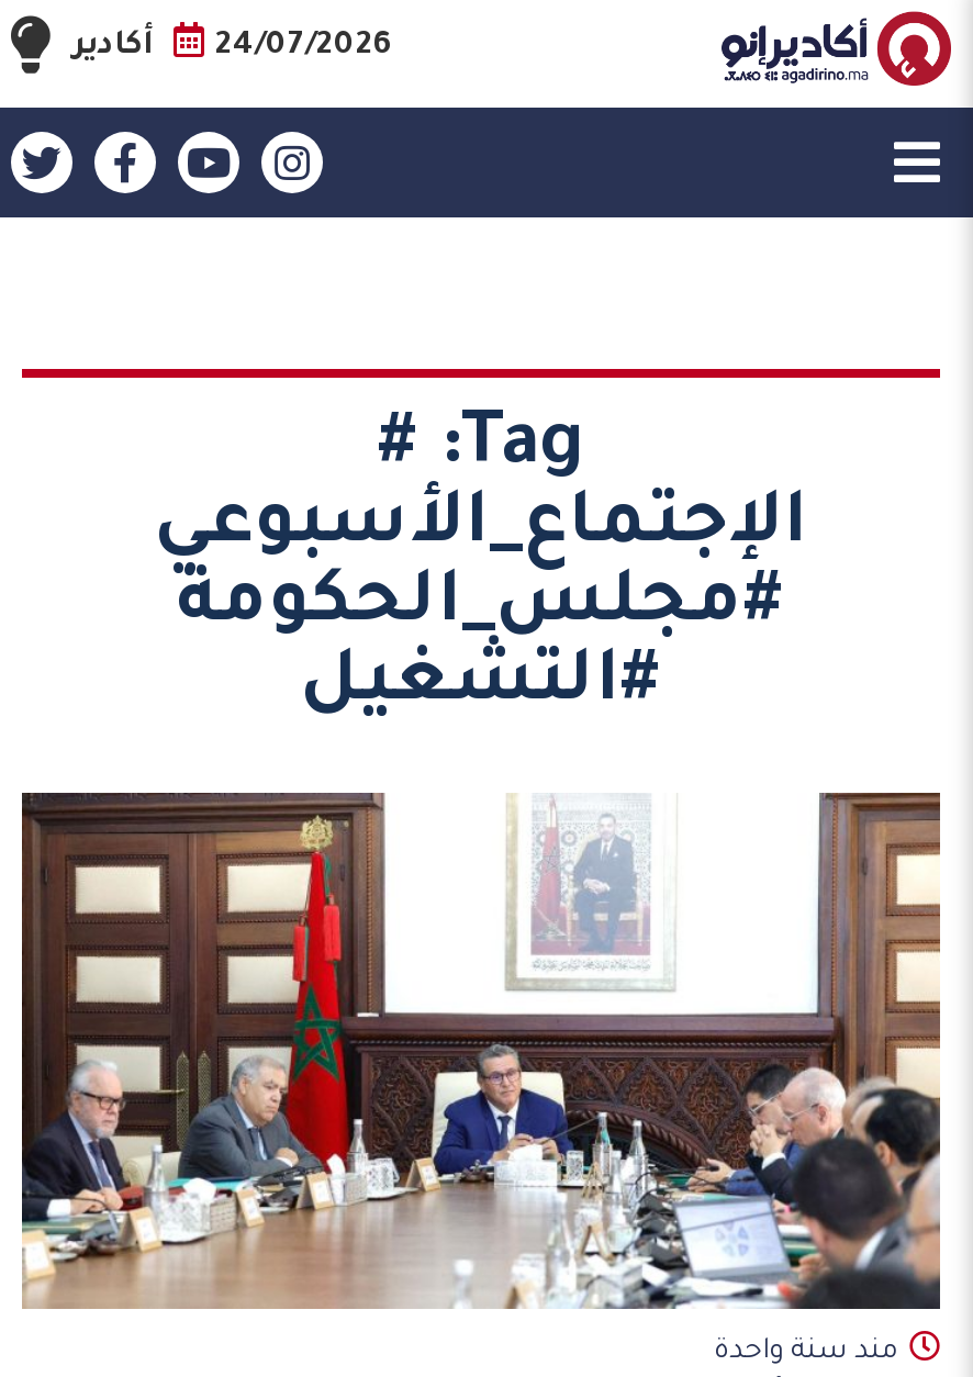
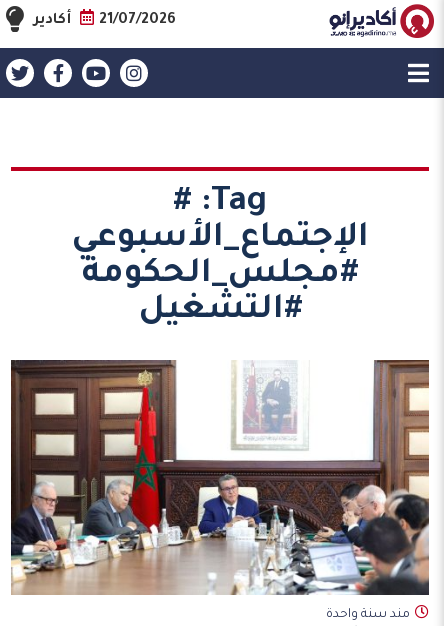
- 24/07/2026
+ 21/07/2026
